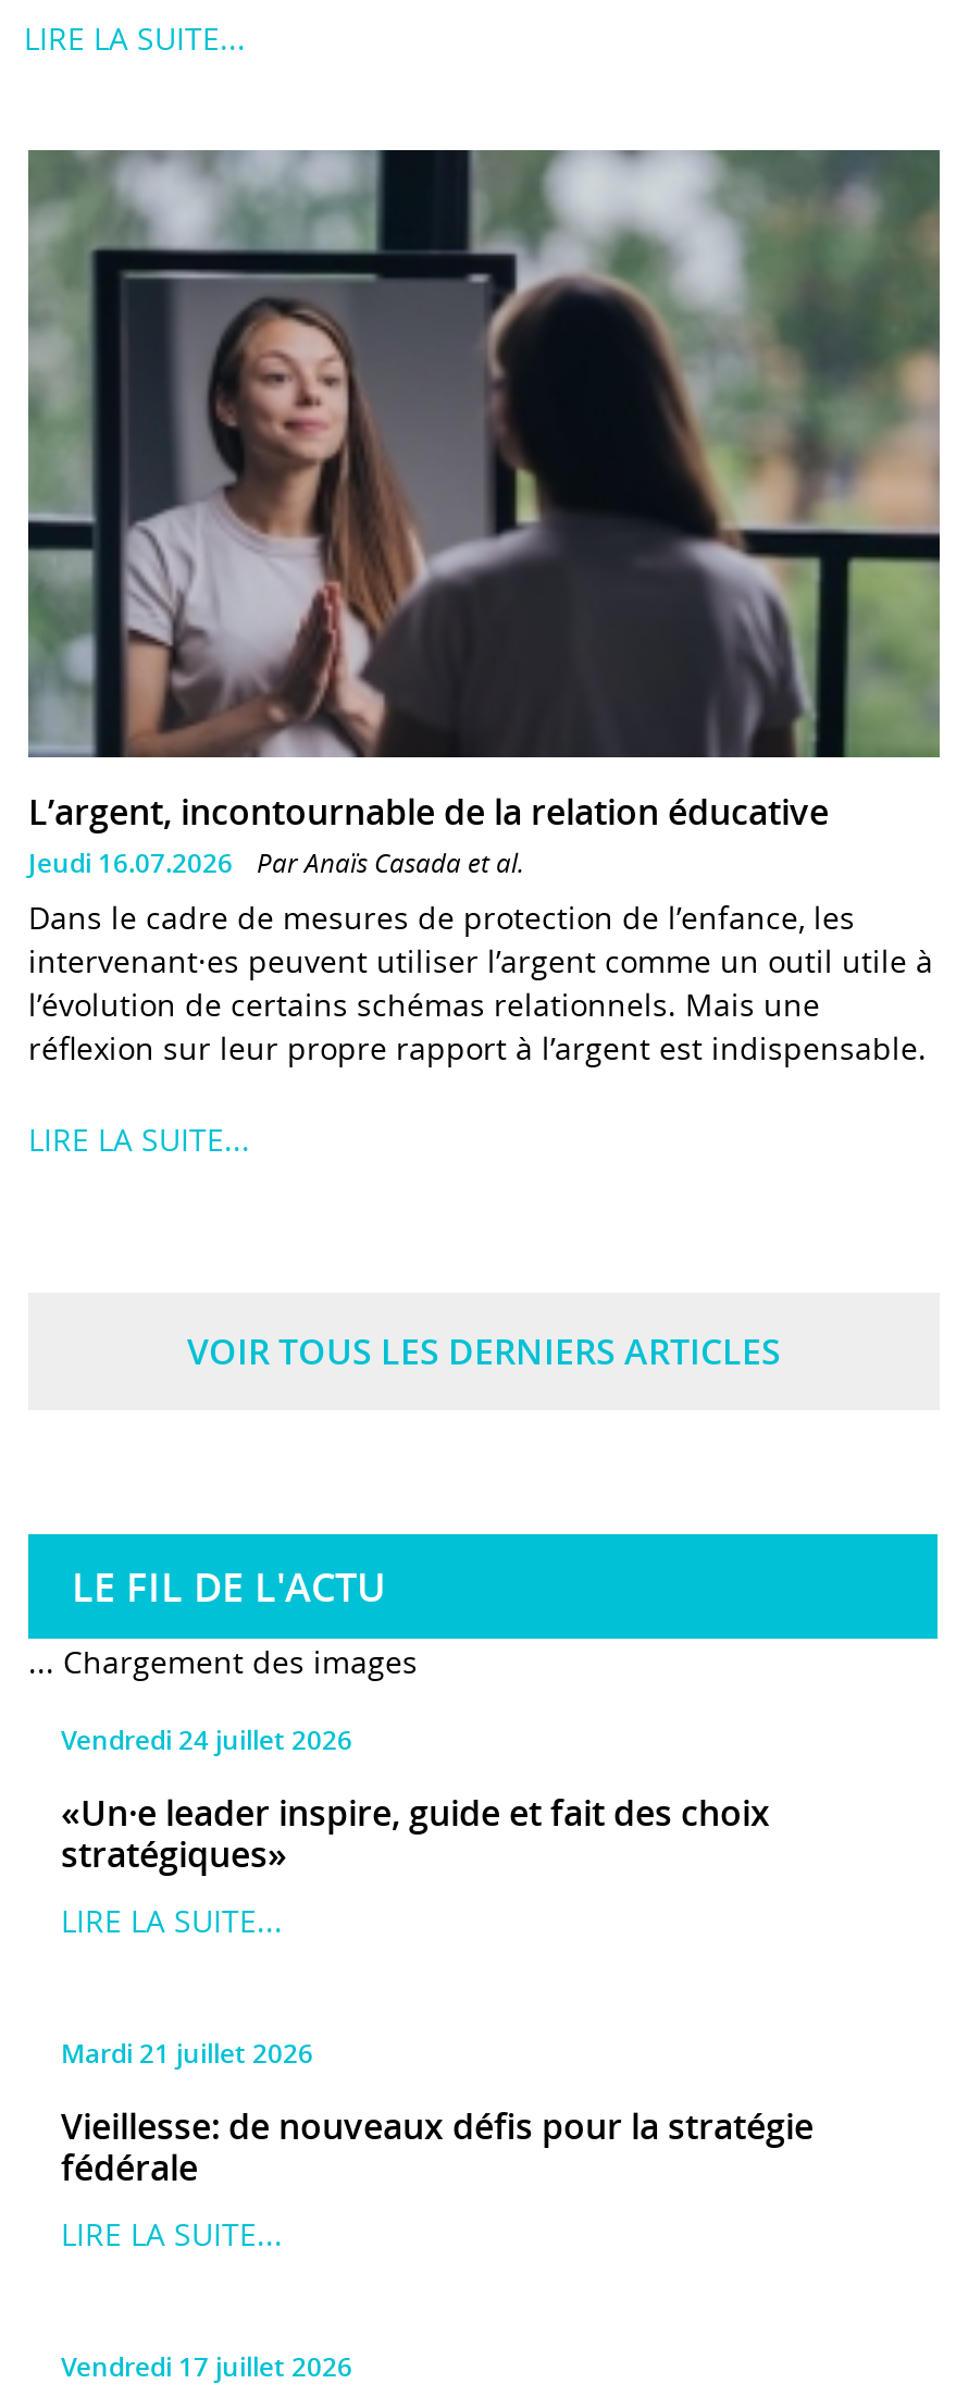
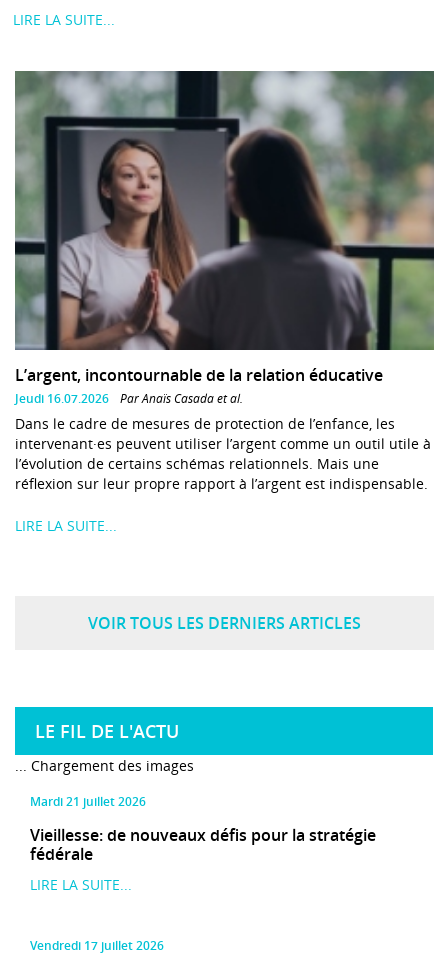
- vendredi 24 juillet 2026
- «Un·e leader inspire, guide et fait des choix
- stratégiques»
- LIRE LA SUITE...
